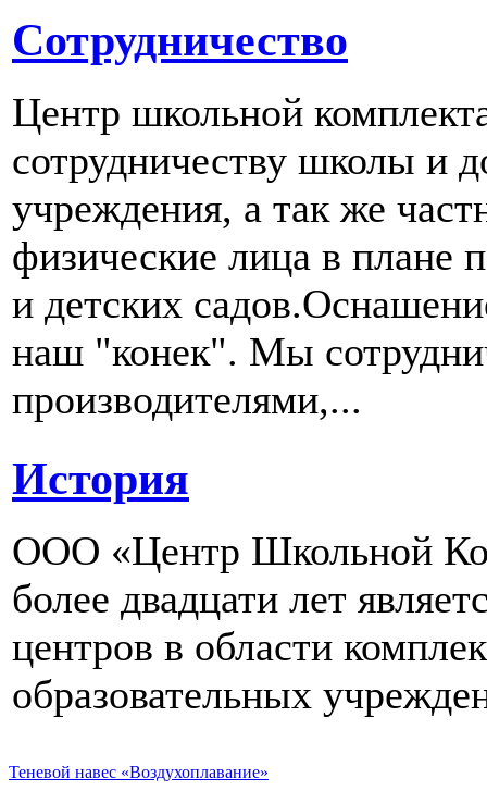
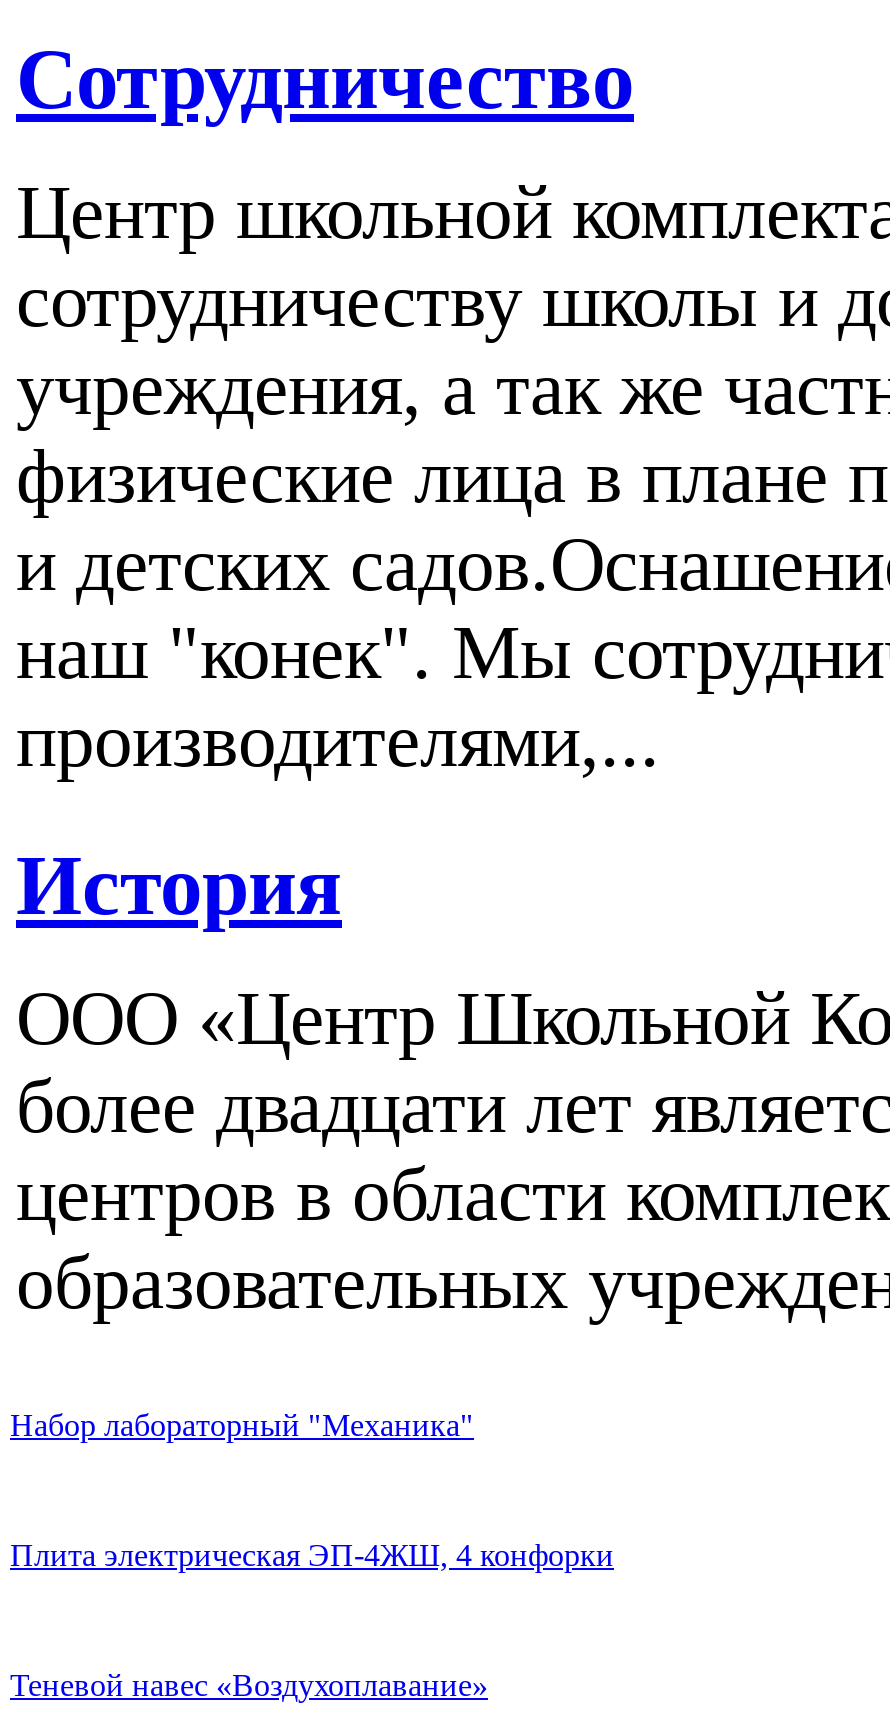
+ Набор лабораторный "Механика"

+ Плита электрическая ЭП-4ЖШ, 4 конфорки
